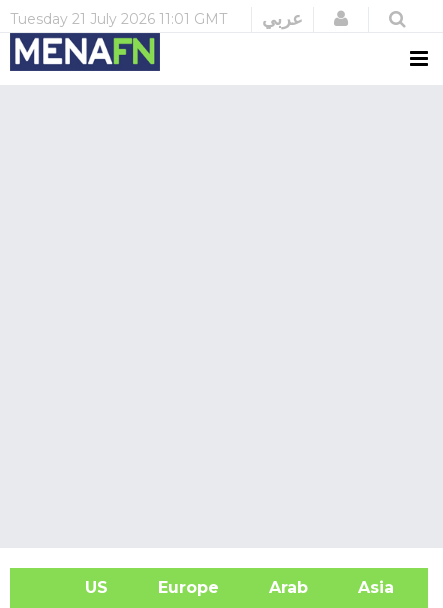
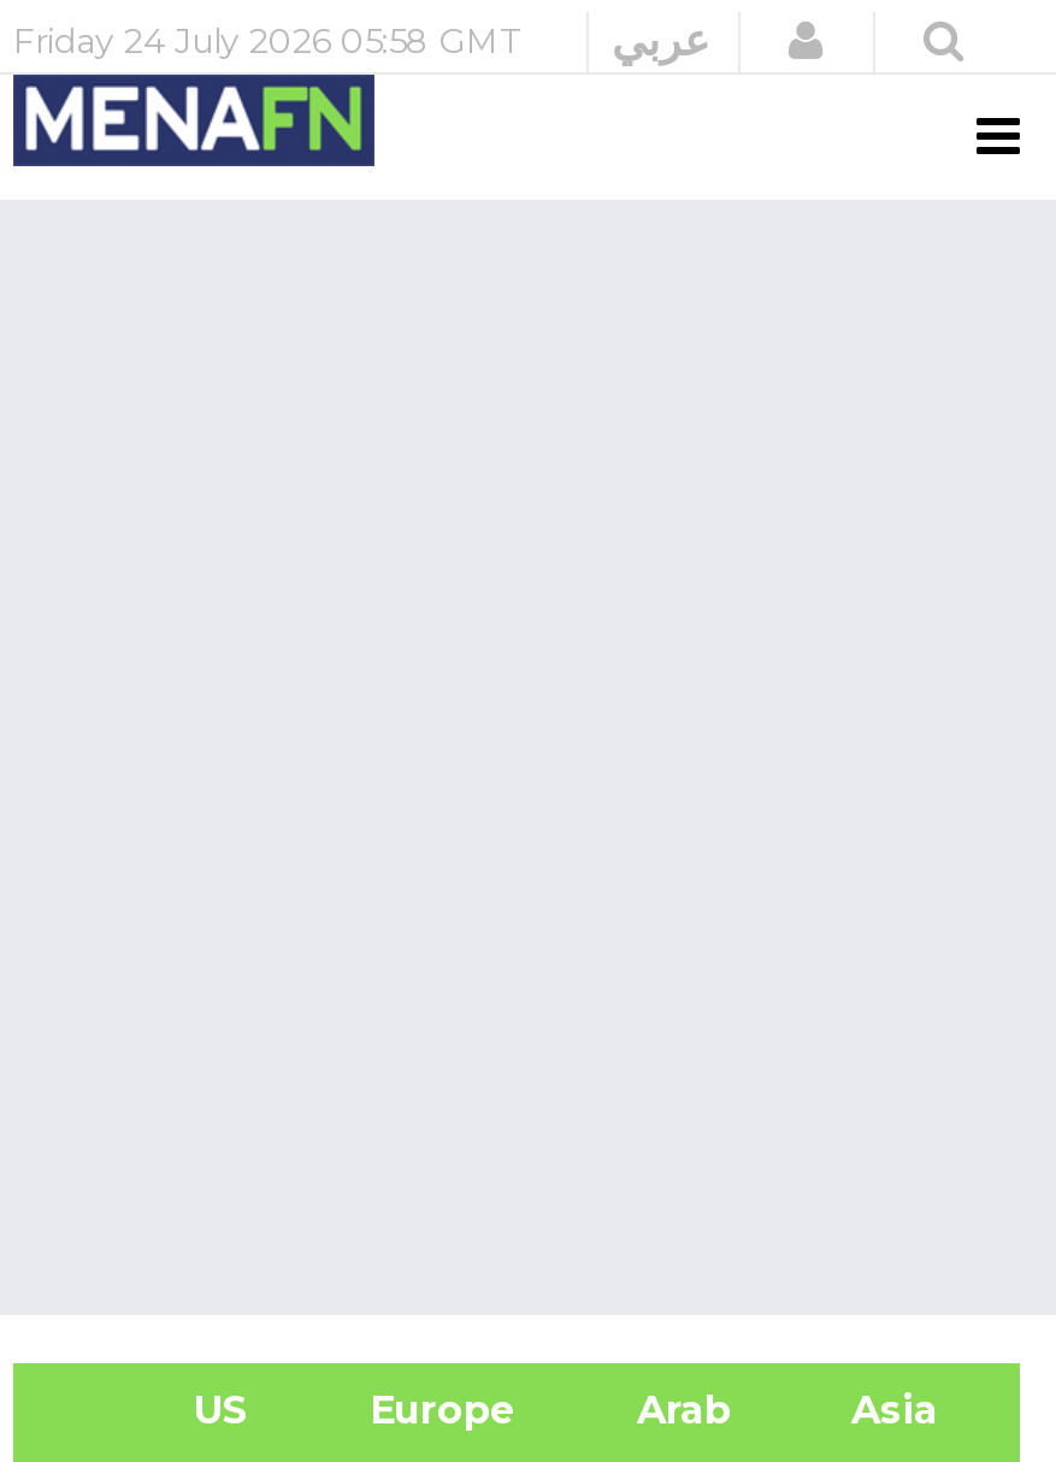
- Tuesday 21 July 2026 11:01 GMT
+ Friday 24 July 2026 05:58 GMT
